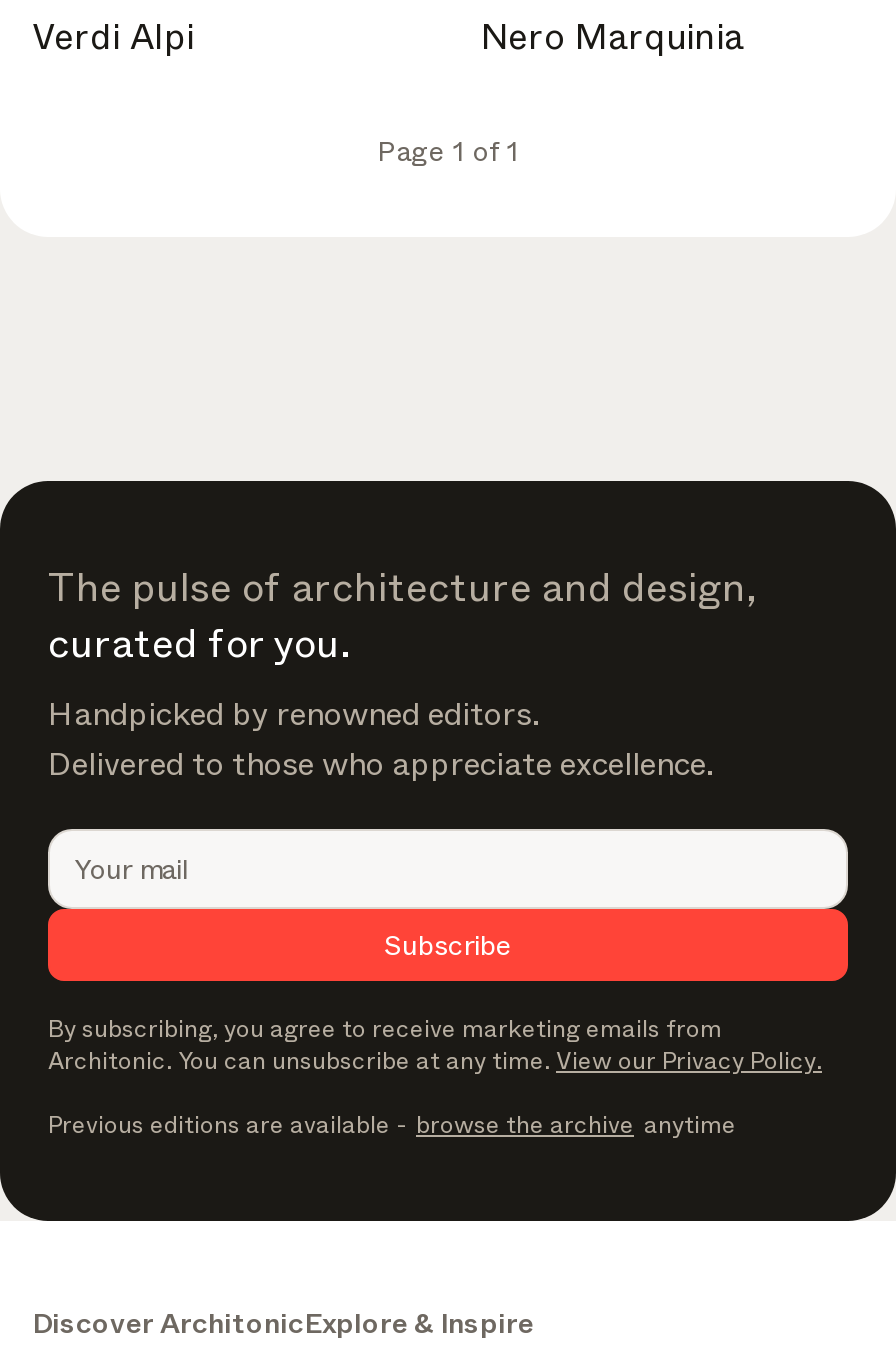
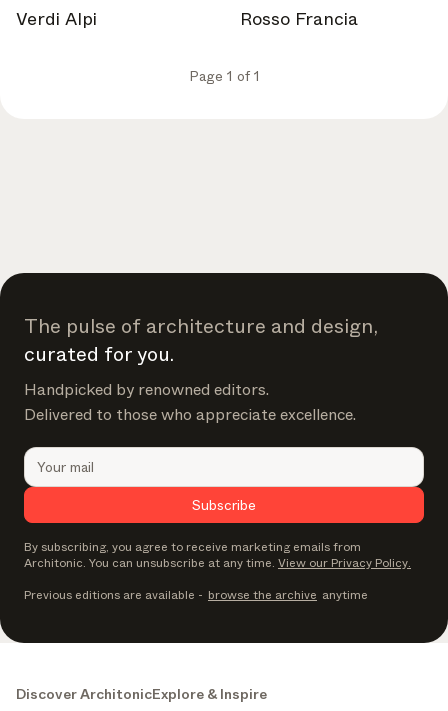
- Nero Marquinia
+ Rosso Francia
